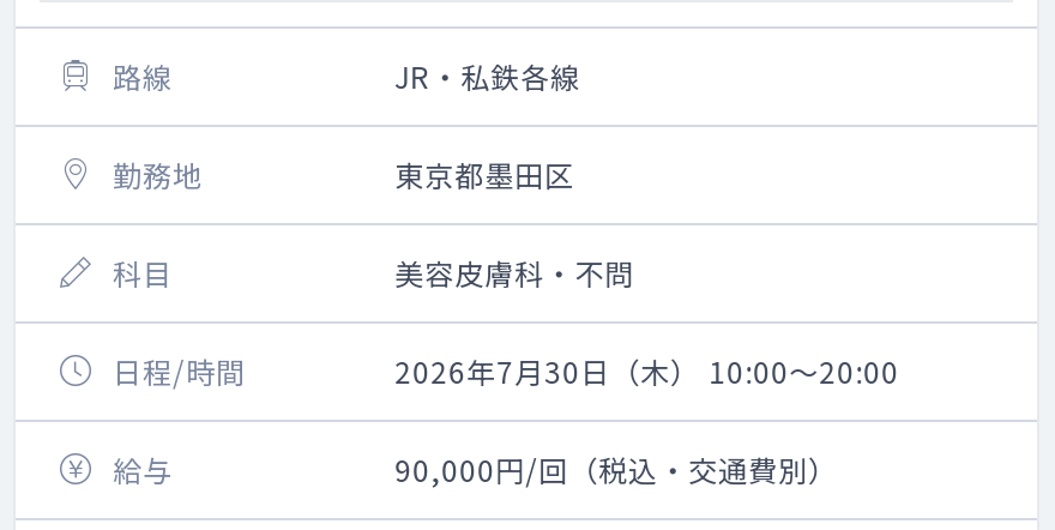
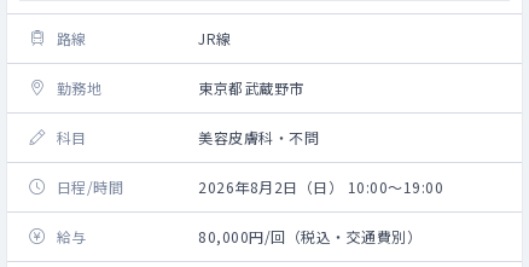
- JR・私鉄各線
+ JR線

- 東京都墨田区
+ 東京都武蔵野市

- 2026年7月30日（木） 10:00～20:00
+ 2026年8月2日（日） 10:00～19:00

- 90,000円/回（税込・交通費別）
+ 80,000円/回（税込・交通費別）
